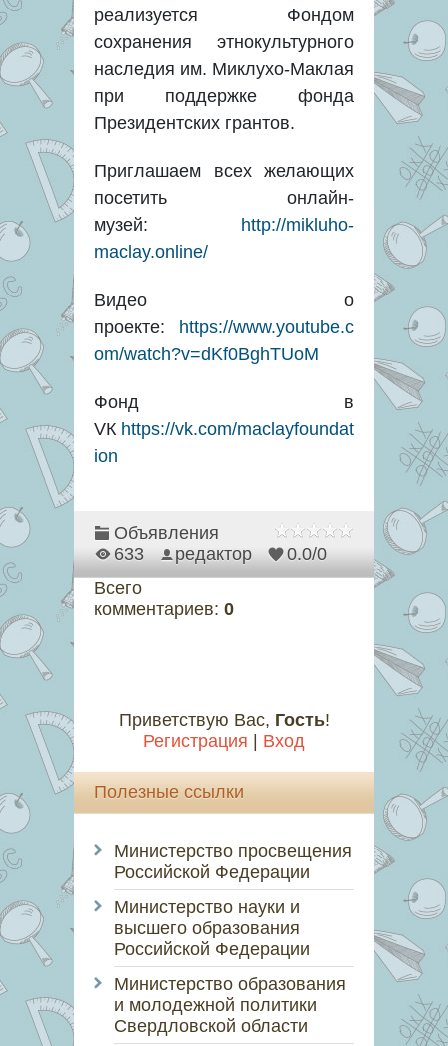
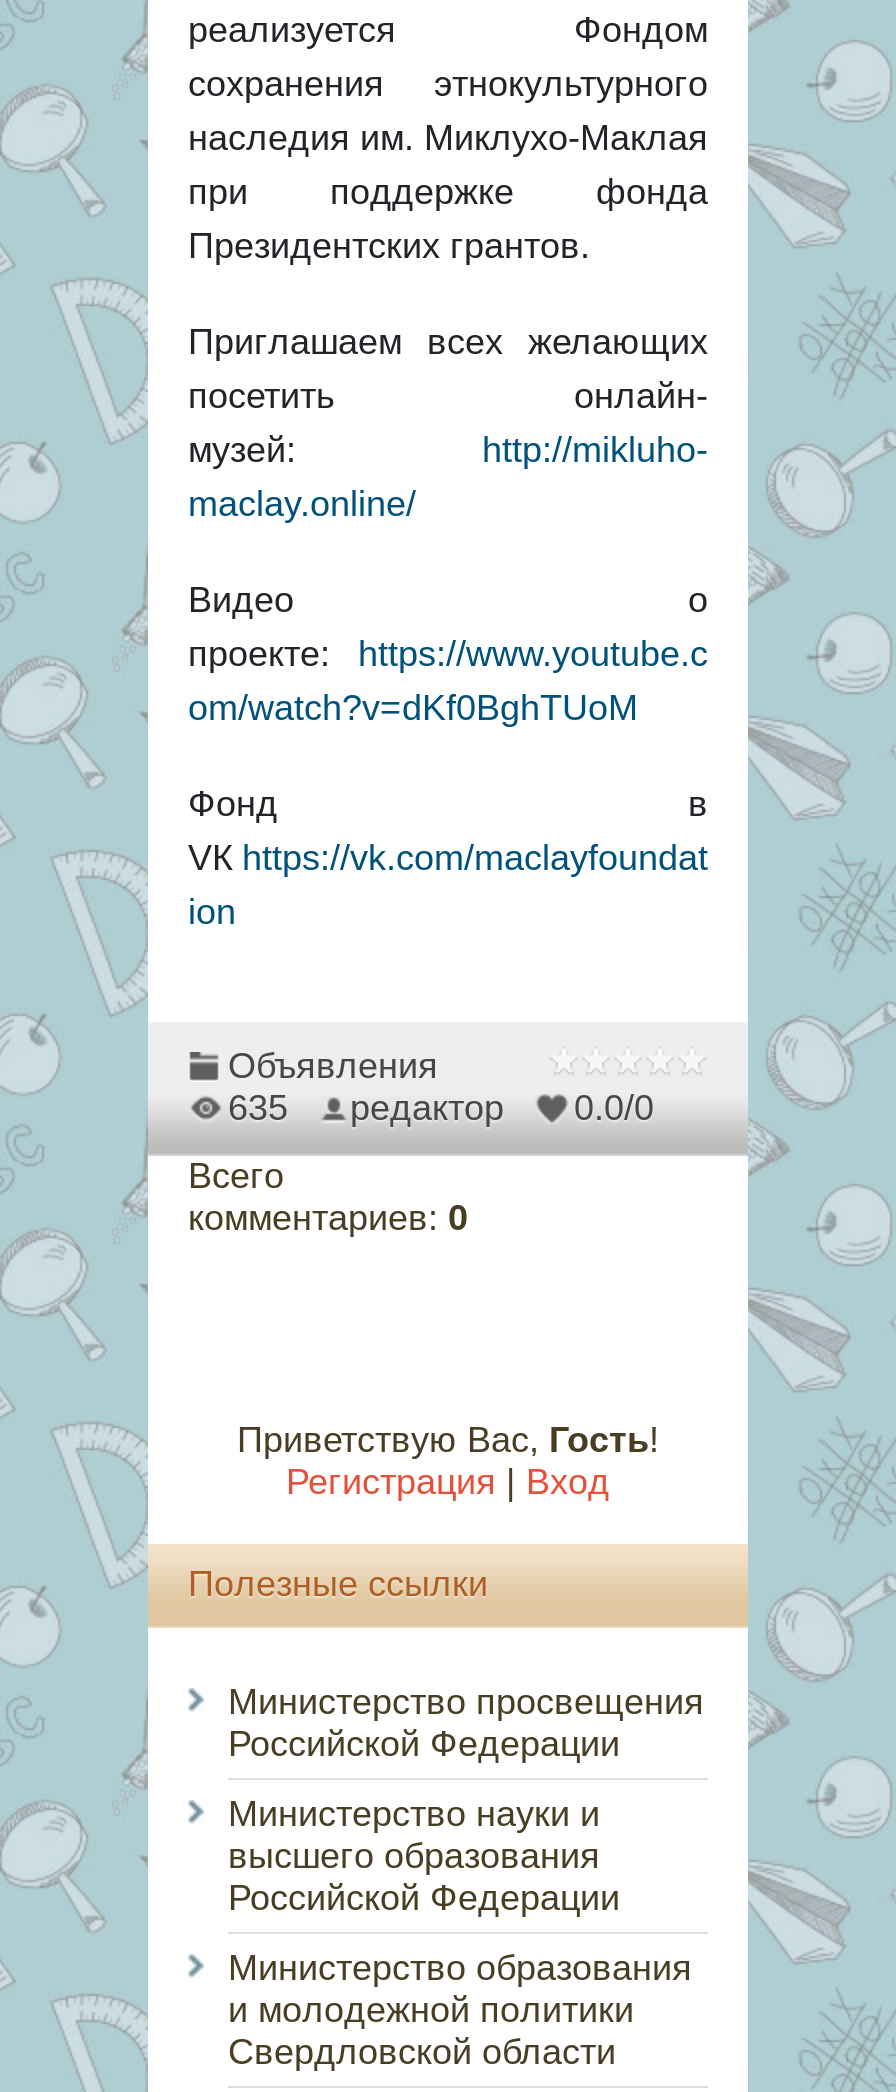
- 633 редактор 0.0/0
+ 635 редактор 0.0/0
